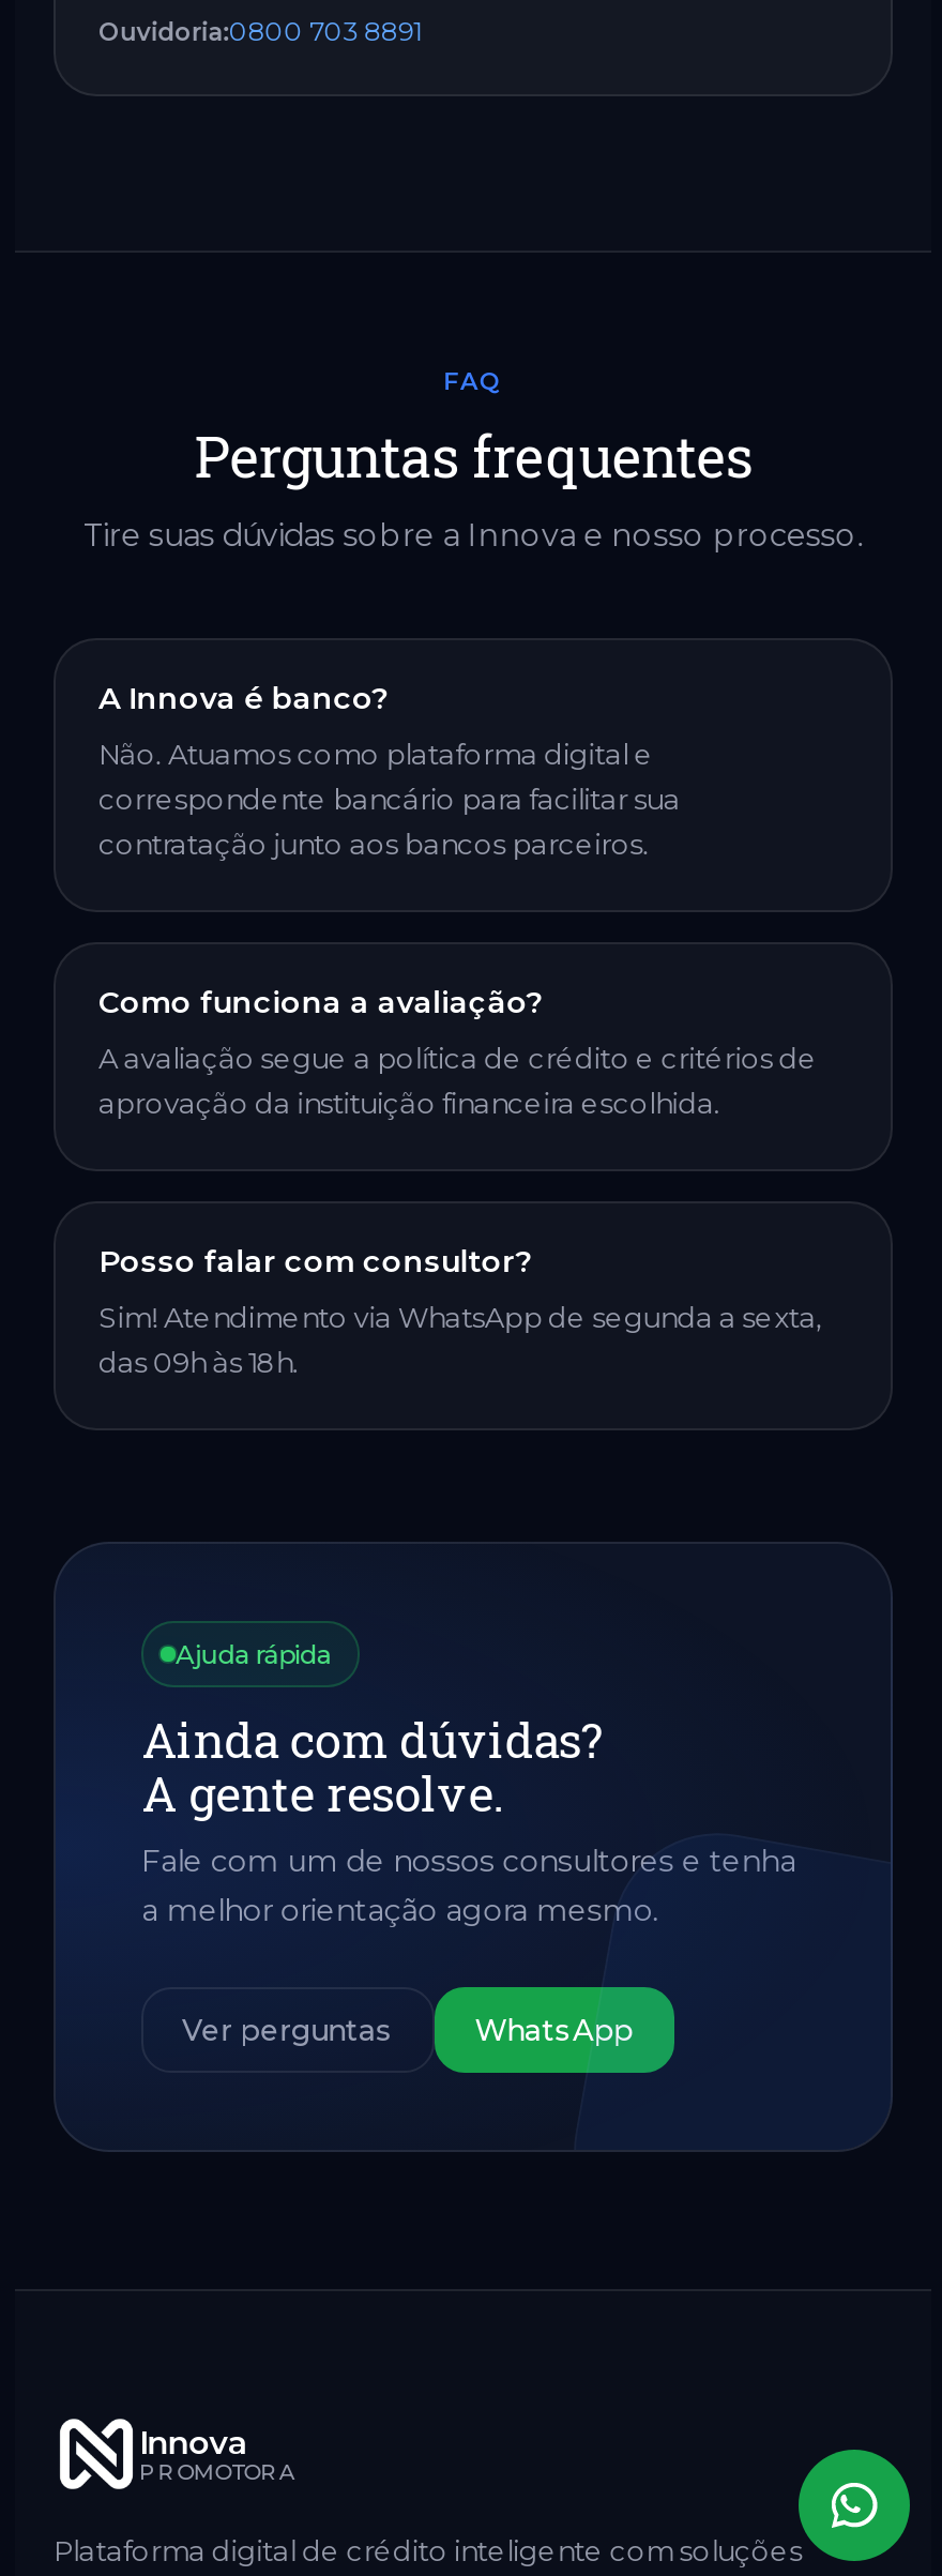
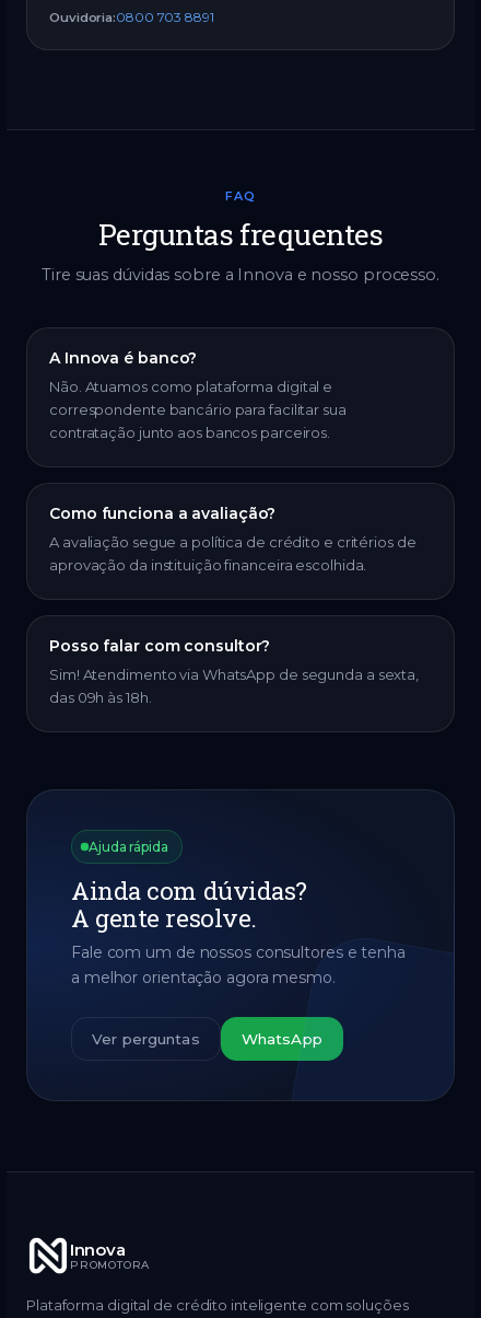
- [image]
